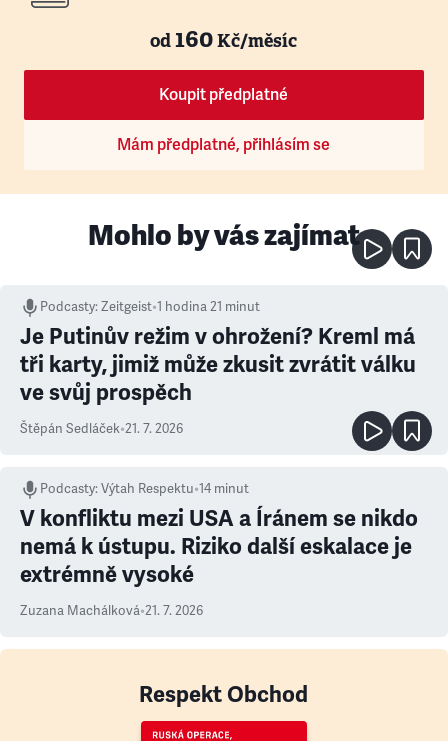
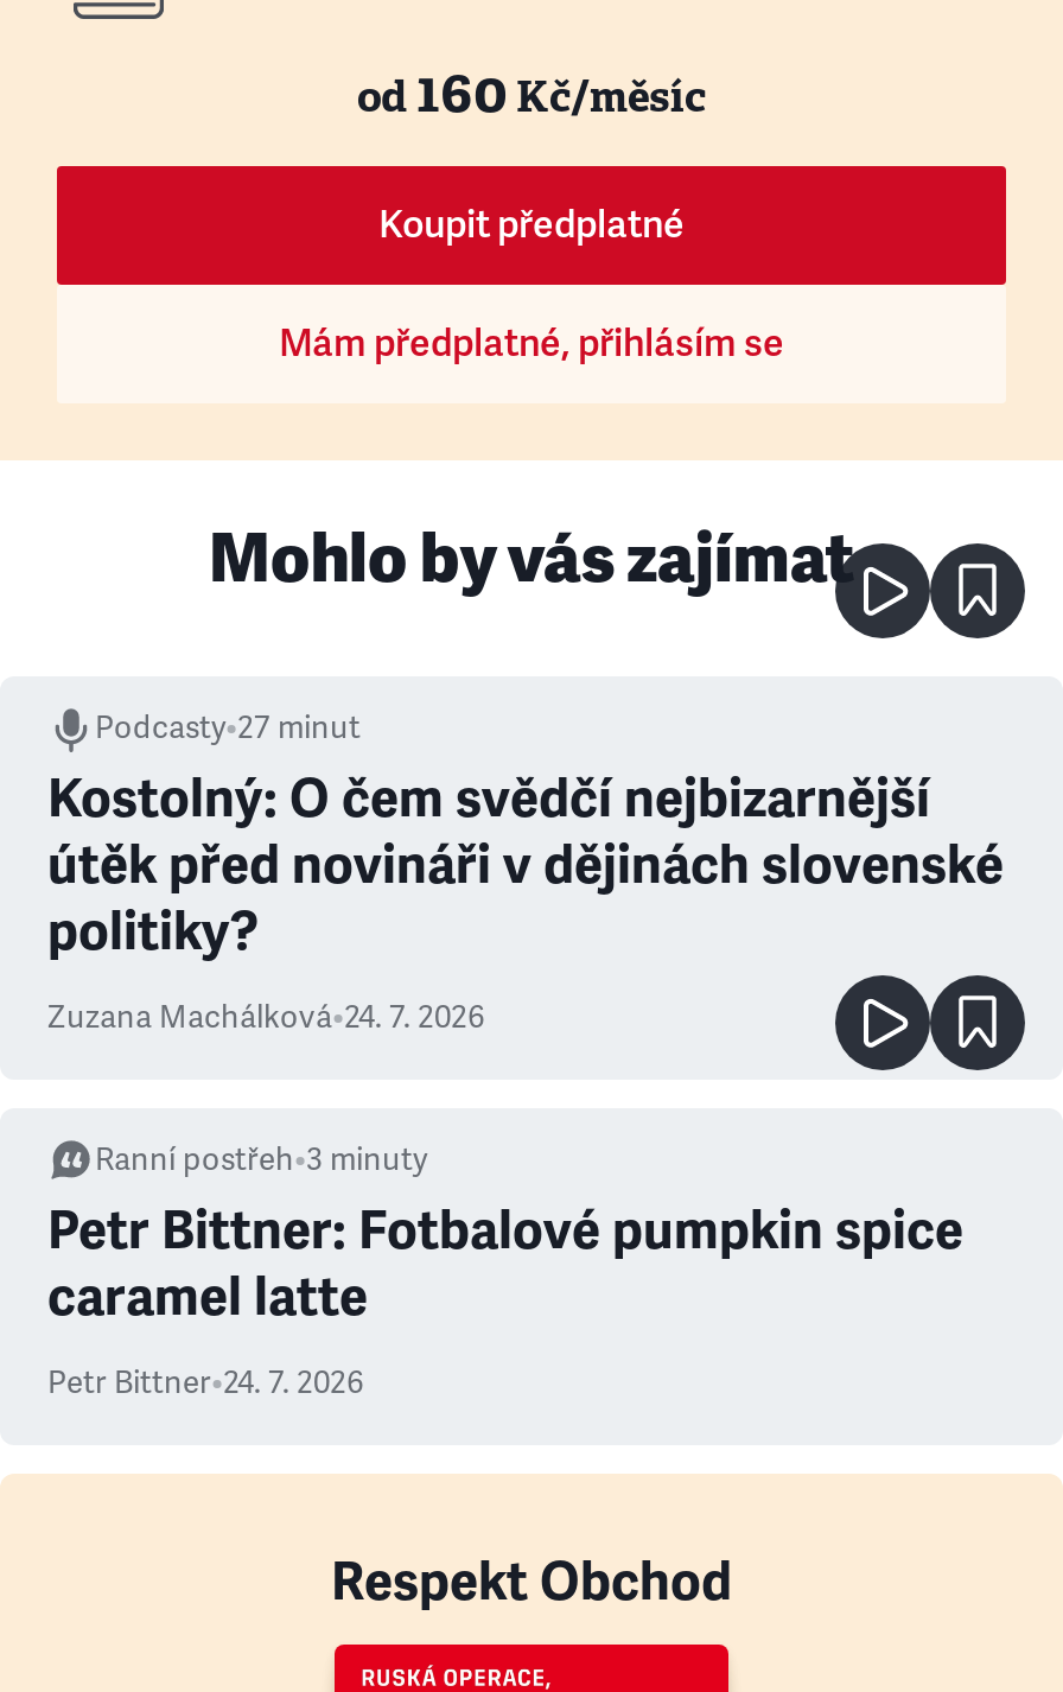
- Podcasty: Zeitgeist•1 hodina 21 minut
- Je Putinův režim v ohrožení? Kreml má
- tři karty, jimiž může zkusit zvrátit válku
- ve svůj prospěch
+ Podcasty•27 minut
+ Kostolný: O čem svědčí nejbizarnější
+ útěk před novináři v dějinách slovenské
+ politiky?

- Štěpán Sedláček•21. 7. 2026
+ Zuzana Machálková•24. 7. 2026

- Podcasty: Výtah Respektu•14 minut
- V konfliktu mezi USA a Íránem se nikdo
- nemá k ústupu. Riziko další eskalace je
- extrémně vysoké
+ Ranní postřeh•3 minuty
+ Petr Bittner: Fotbalové pumpkin spice
+ caramel latte

- Zuzana Machálková•21. 7. 2026
+ Petr Bittner•24. 7. 2026
